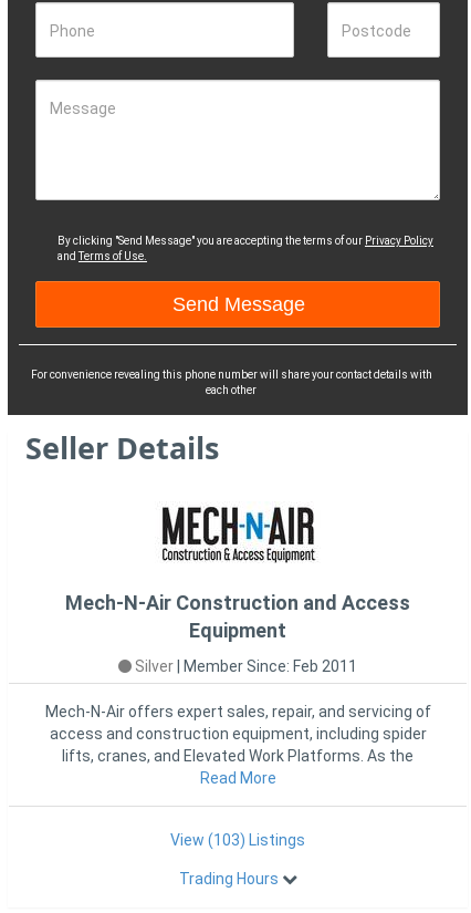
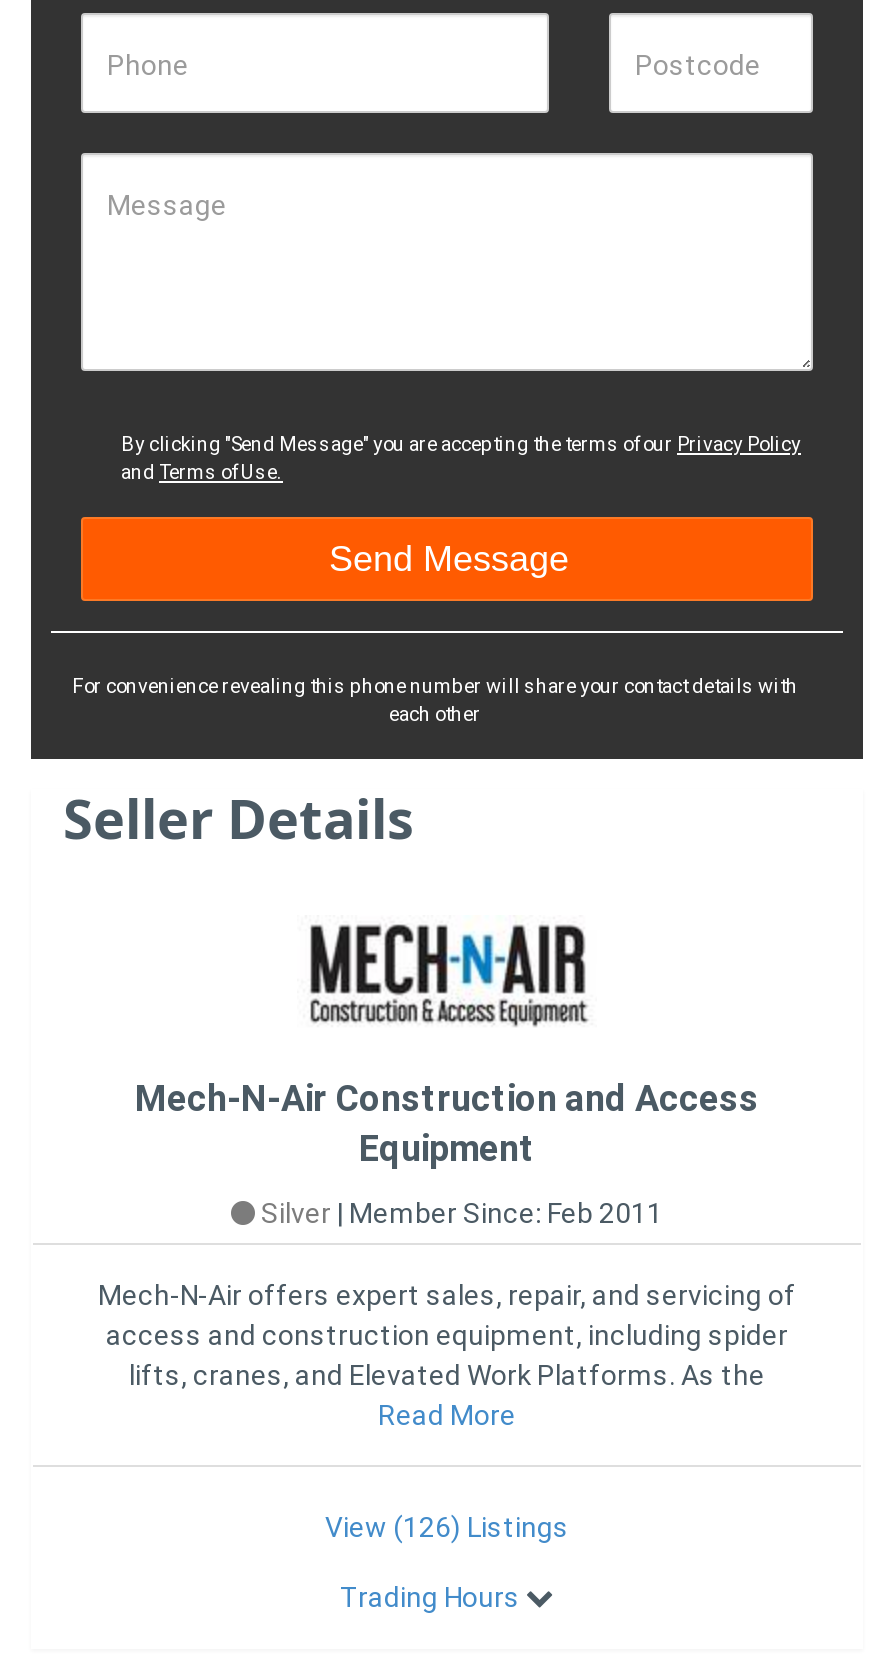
- View (103) Listings
+ View (126) Listings
